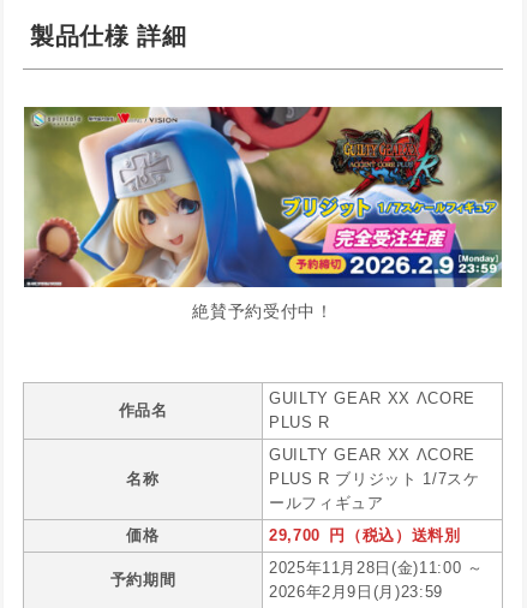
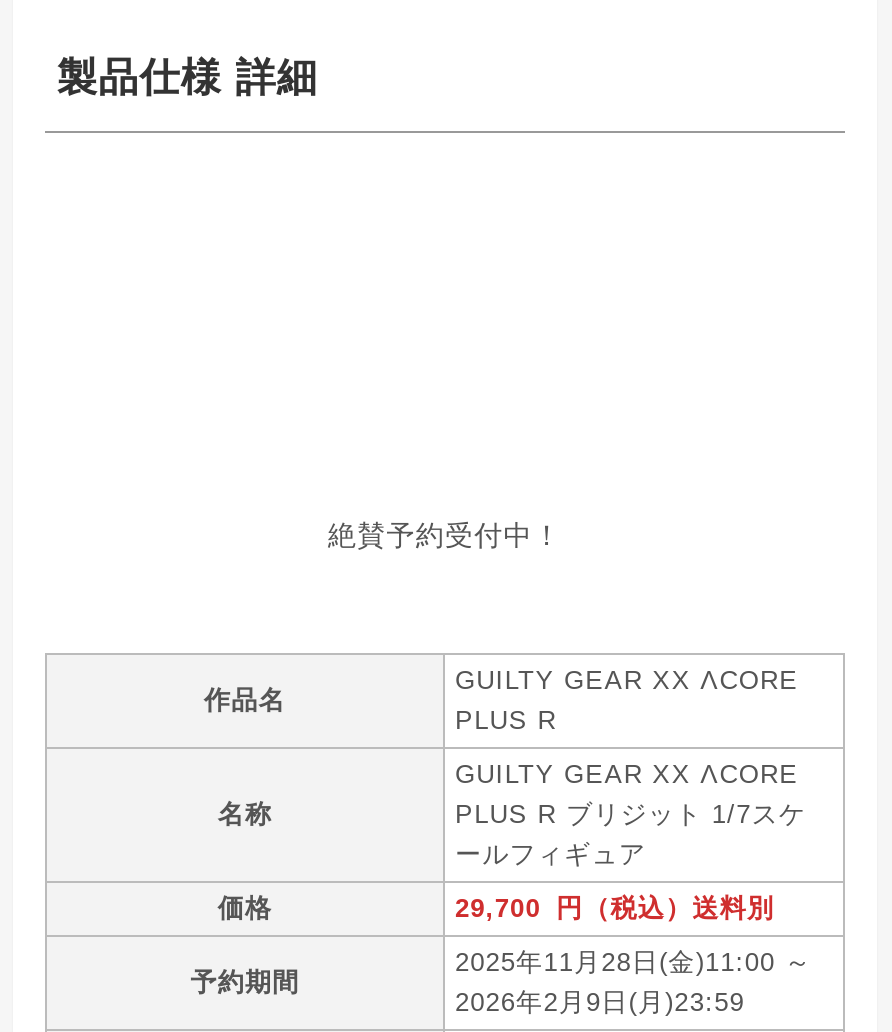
- [image]
